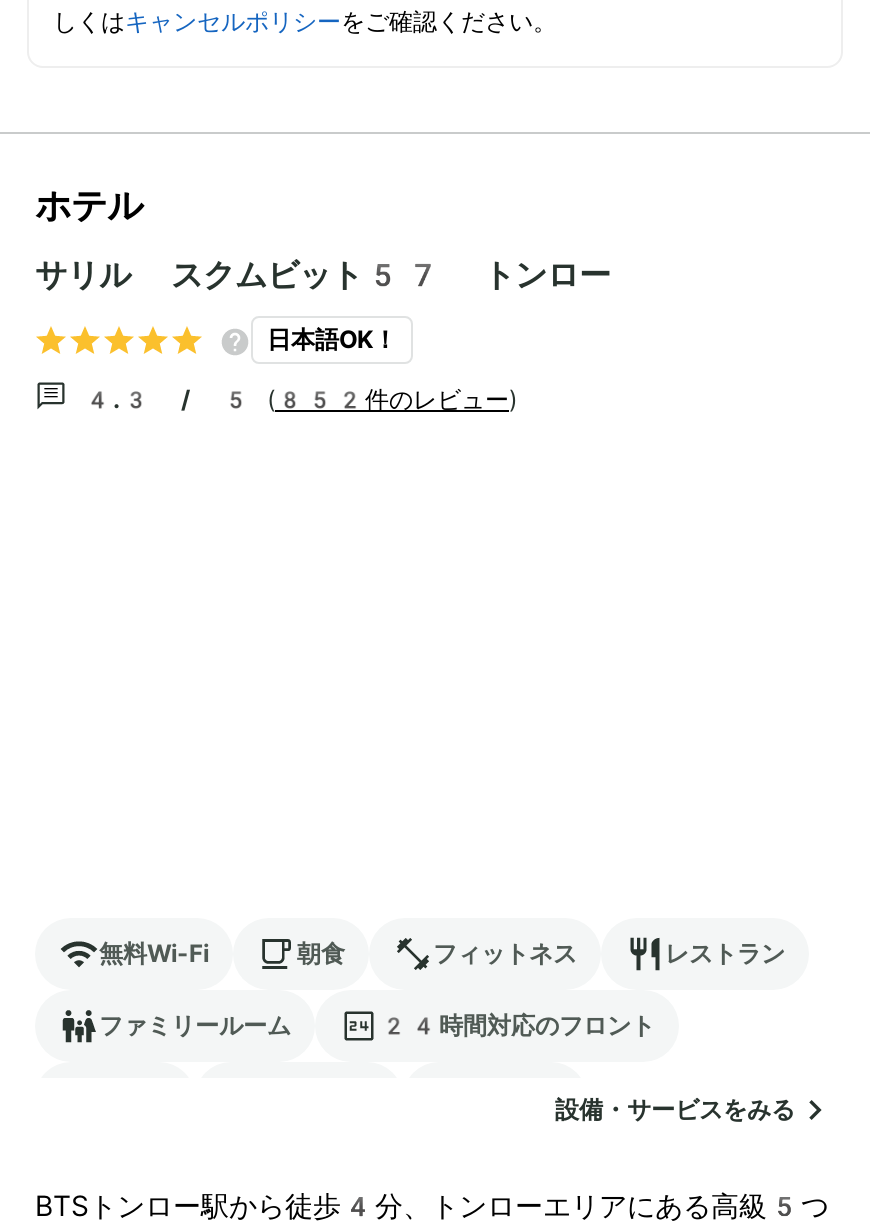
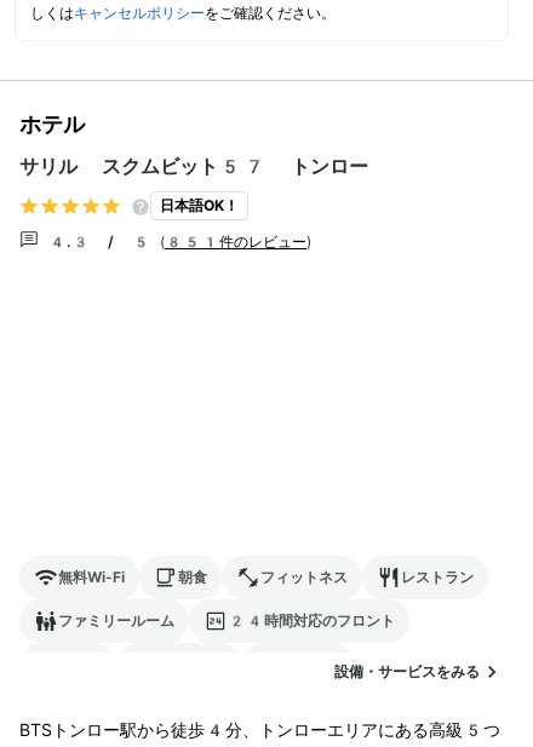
- 4.3 / 5 (852件のレビュー)
+ 4.3 / 5 (851件のレビュー)
